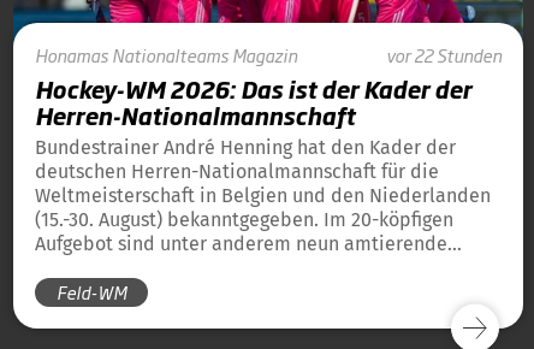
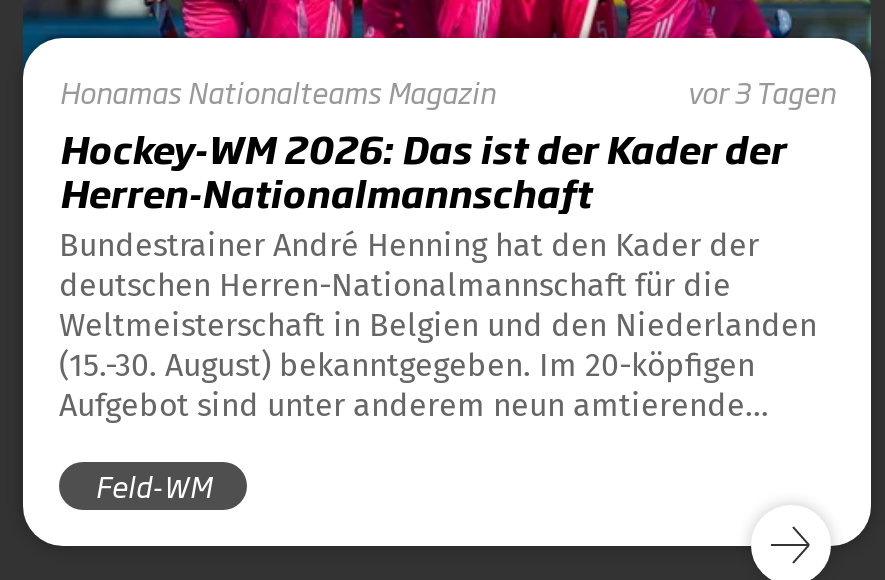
- vor 22 Stunden
+ vor 3 Tagen
